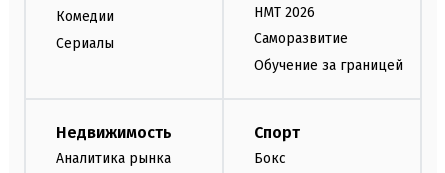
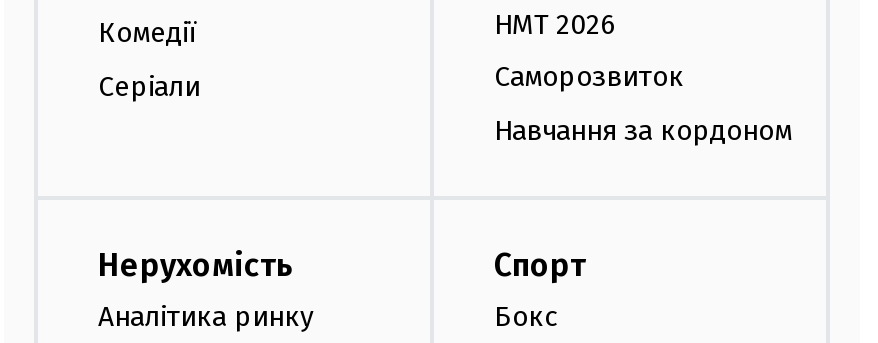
- Комедии
+ Комедії

- Сериалы
+ Серіали

- Саморазвитие
+ Саморозвиток

- Обучение за границей
+ Навчання за кордоном

- Недвижимость
- Аналитика рынка
+ Нерухомість
+ Аналітика ринку
